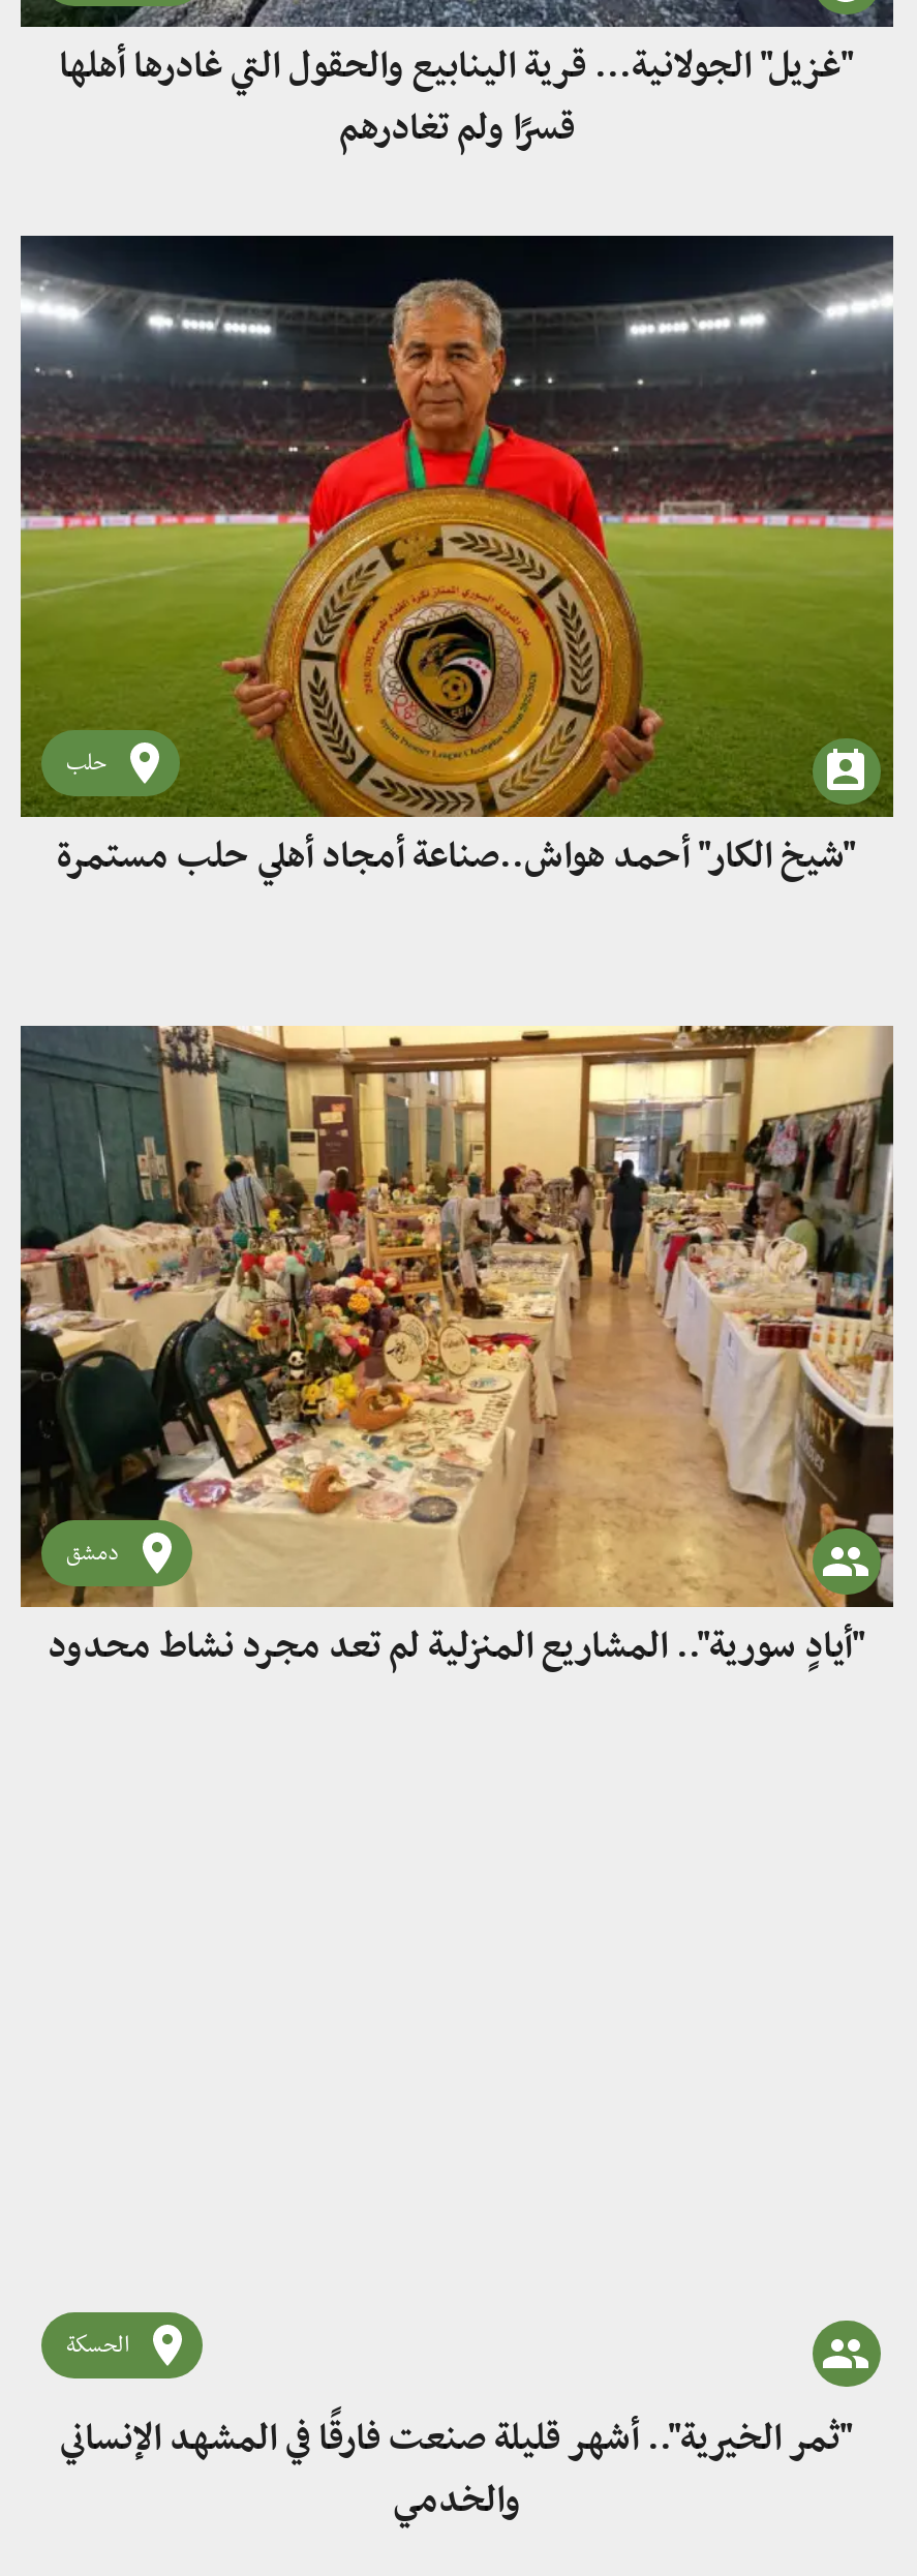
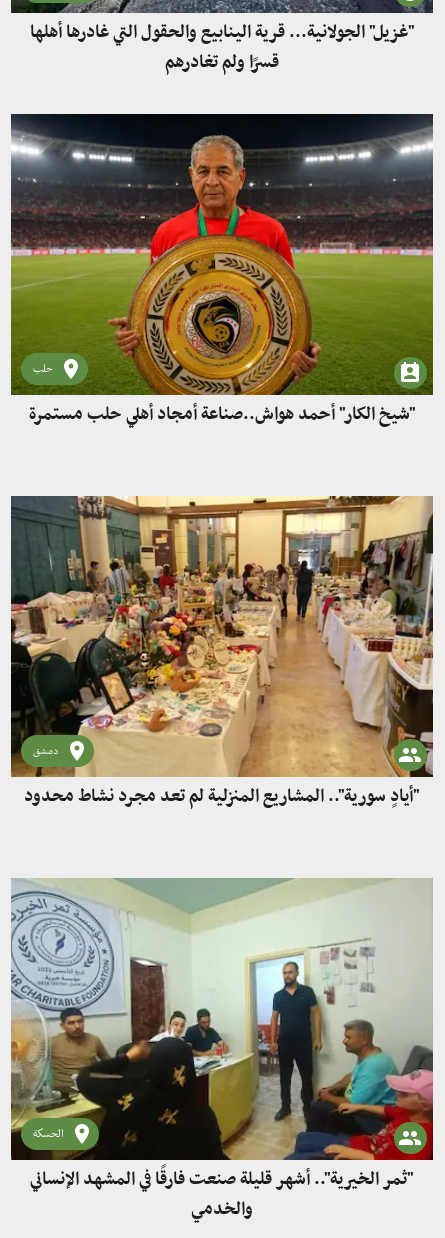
+ [image]
